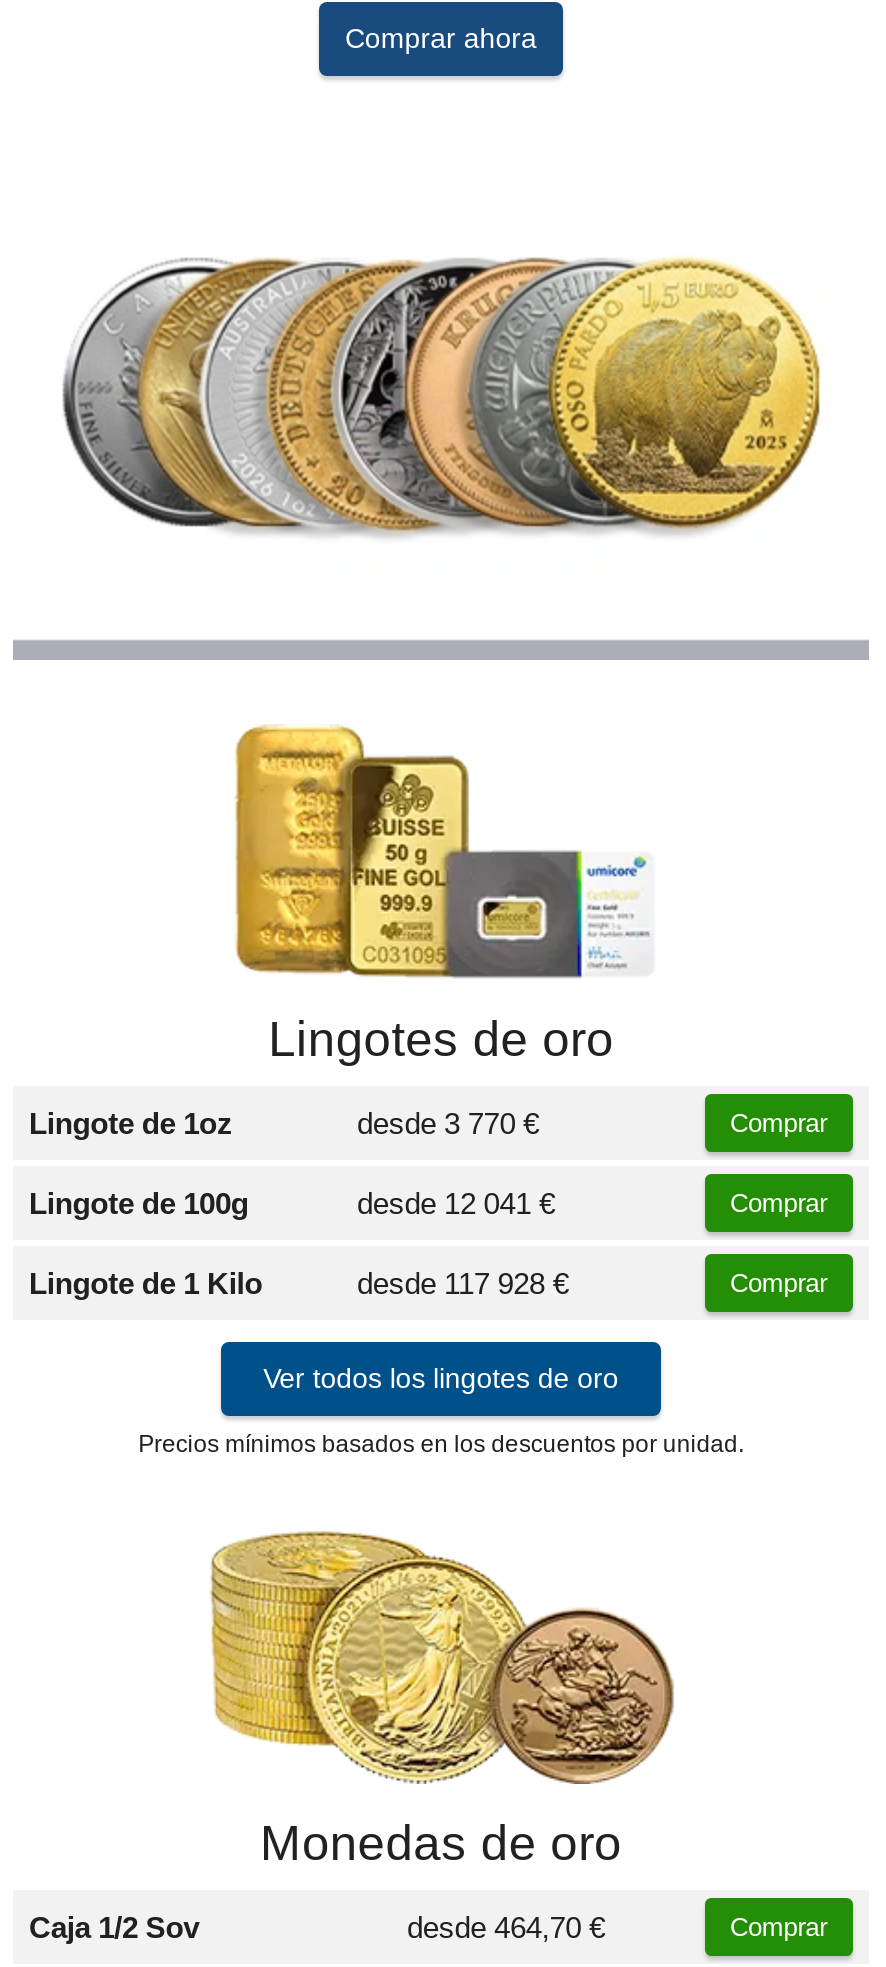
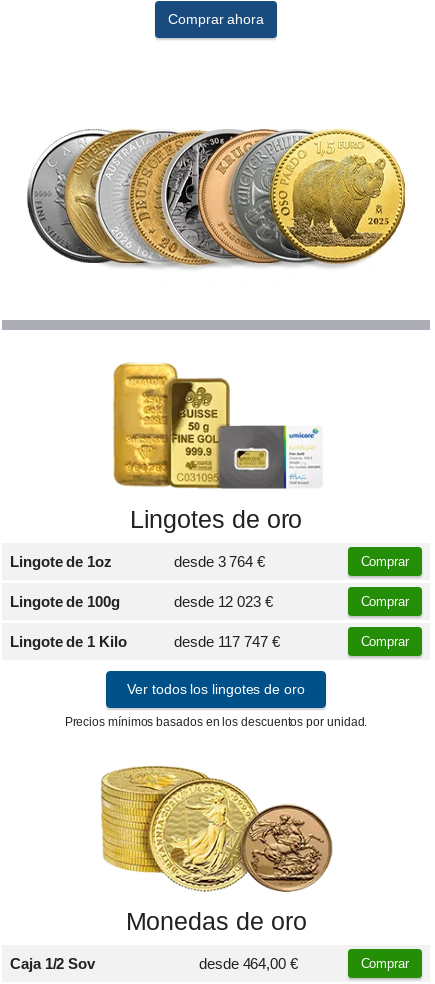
- desde 3 770 €
+ desde 3 764 €

- desde 12 041 €
+ desde 12 023 €

- desde 117 928 €
+ desde 117 747 €

- desde 464,70 €
+ desde 464,00 €
